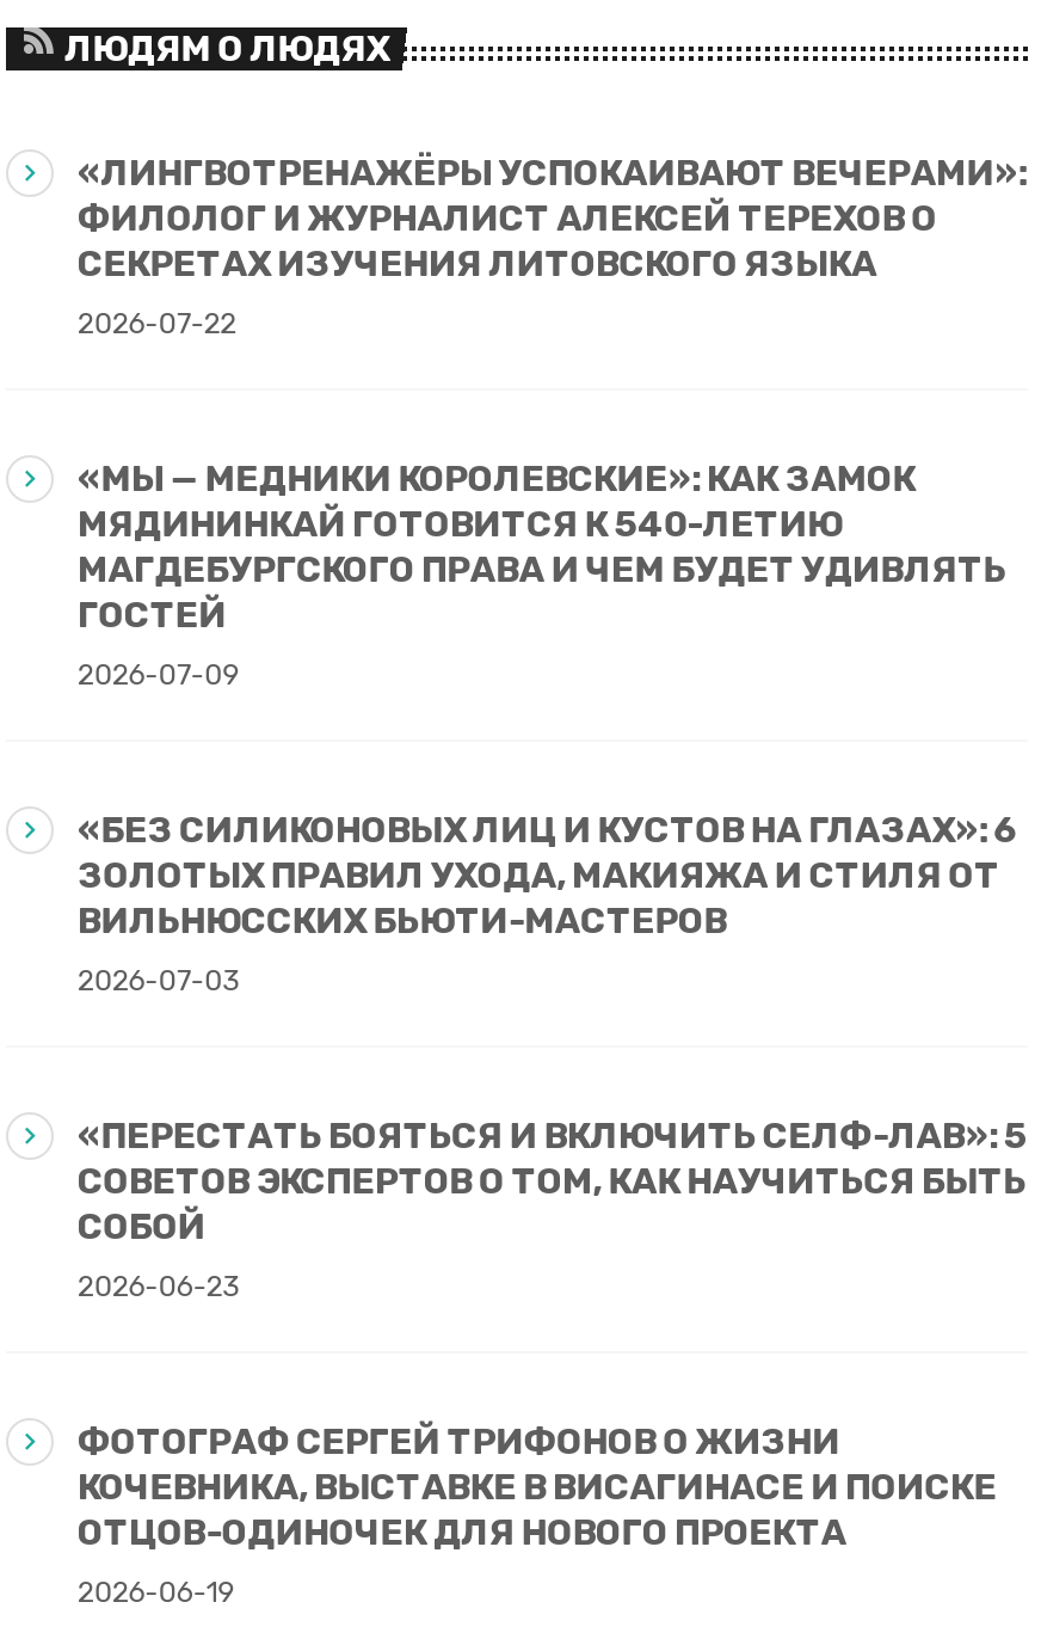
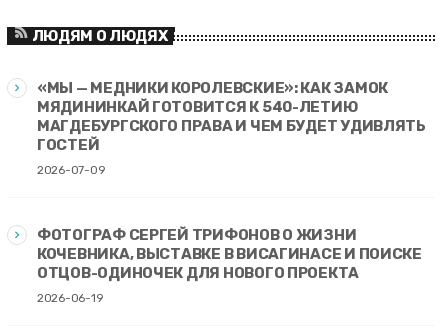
- «ЛИНГВОТРЕНАЖЁРЫ УСПОКАИВАЮТ ВЕЧЕРАМИ»:
- ФИЛОЛОГ И ЖУРНАЛИСТ АЛЕКСЕЙ ТЕРЕХОВ О
- СЕКРЕТАХ ИЗУЧЕНИЯ ЛИТОВСКОГО ЯЗЫКА
- 2026-07-22

- «БЕЗ СИЛИКОНОВЫХ ЛИЦ И КУСТОВ НА ГЛАЗАХ»: 6
- ЗОЛОТЫХ ПРАВИЛ УХОДА, МАКИЯЖА И СТИЛЯ ОТ
- ВИЛЬНЮССКИХ БЬЮТИ-МАСТЕРОВ
- 2026-07-03

- «ПЕРЕСТАТЬ БОЯТЬСЯ И ВКЛЮЧИТЬ СЕЛФ-ЛАВ»: 5
- СОВЕТОВ ЭКСПЕРТОВ О ТОМ, КАК НАУЧИТЬСЯ БЫТЬ
- СОБОЙ
- 2026-06-23
